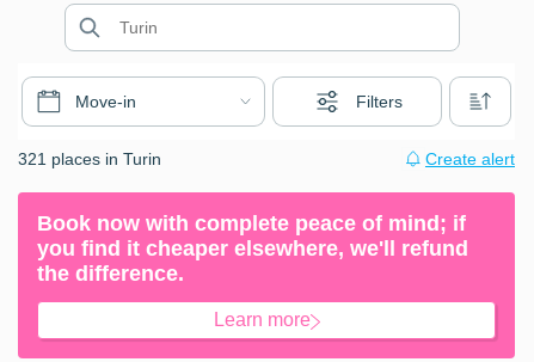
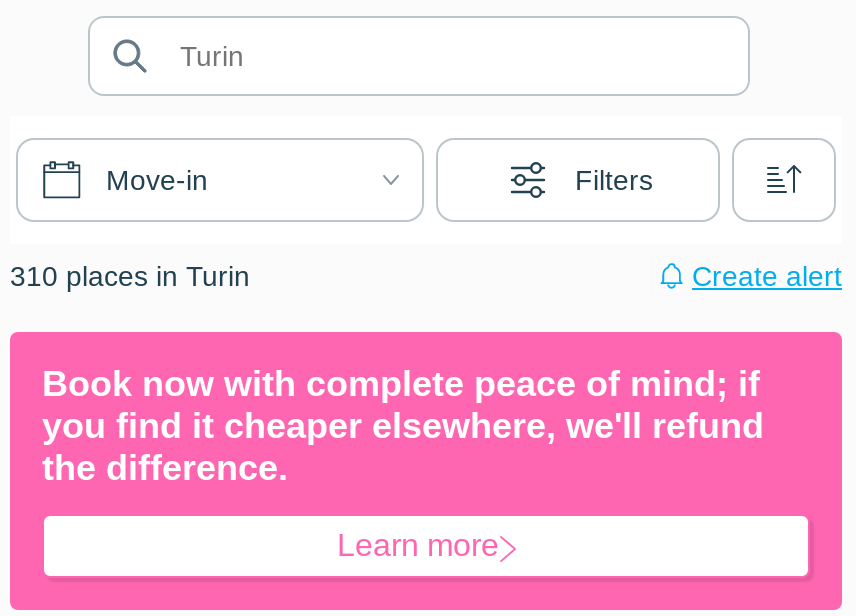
- 321 places in Turin
+ 310 places in Turin
